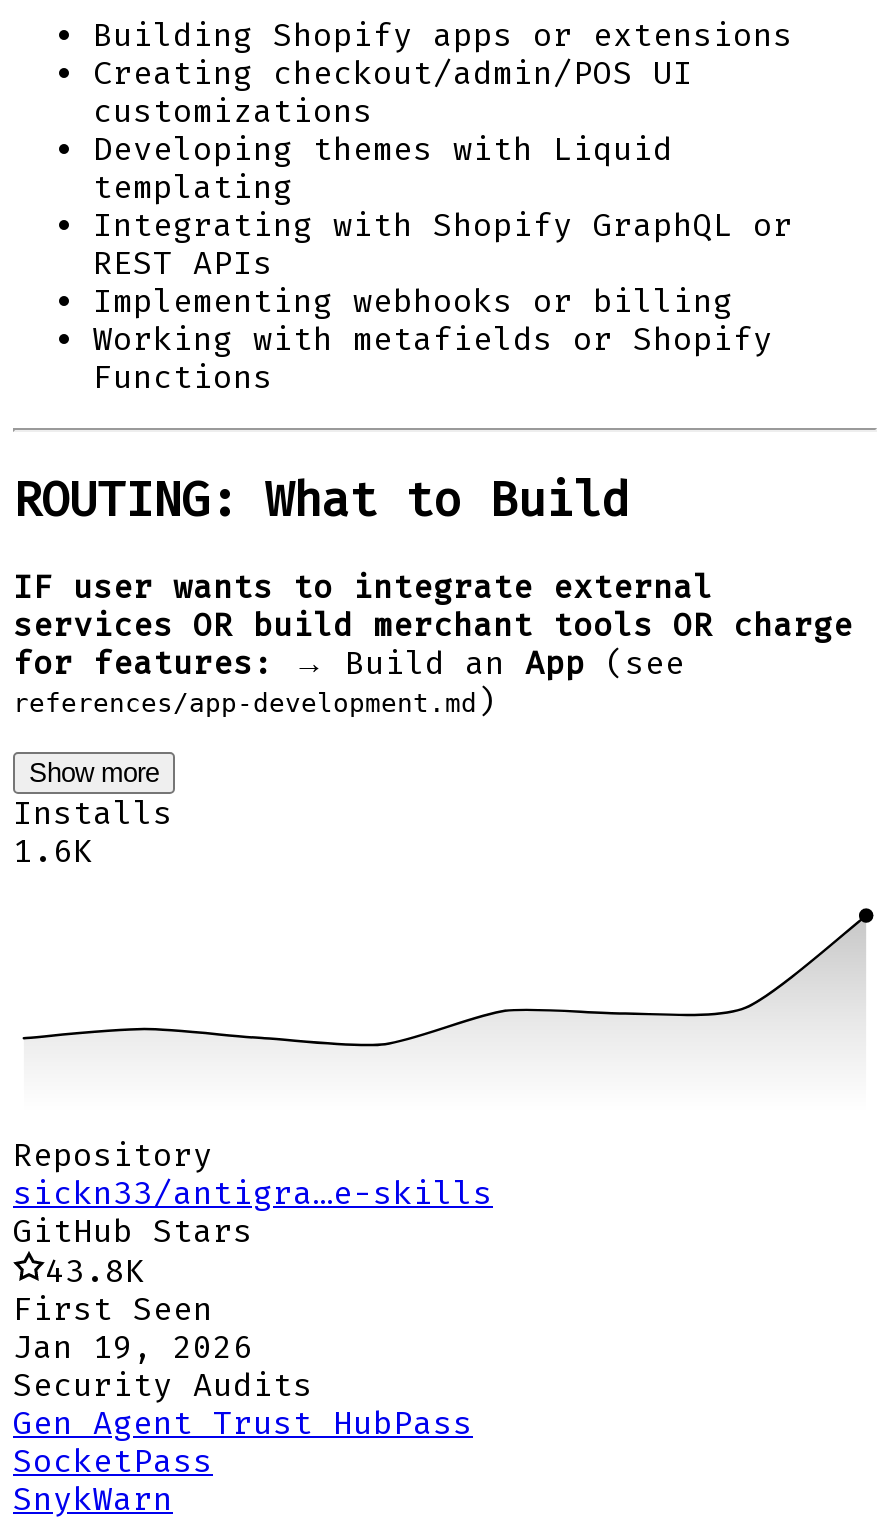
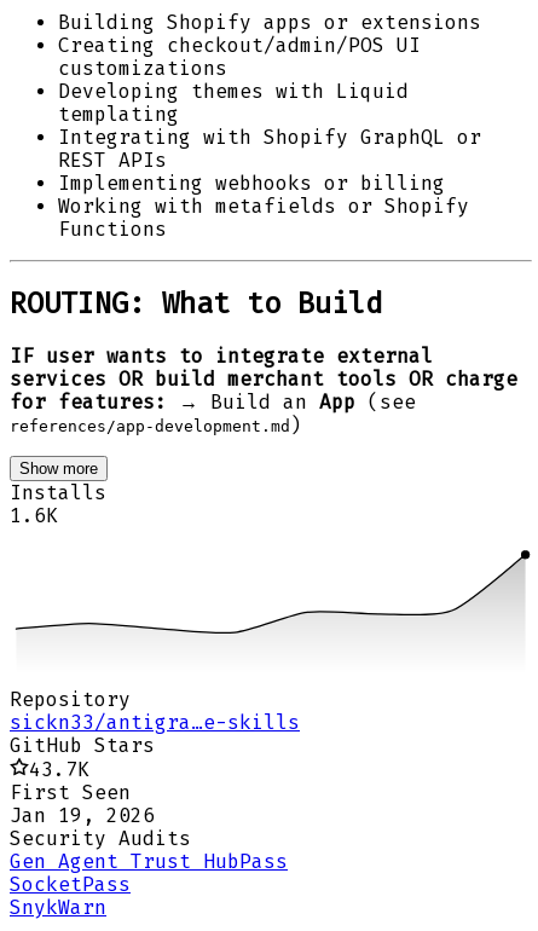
- 43.8K
+ 43.7K
